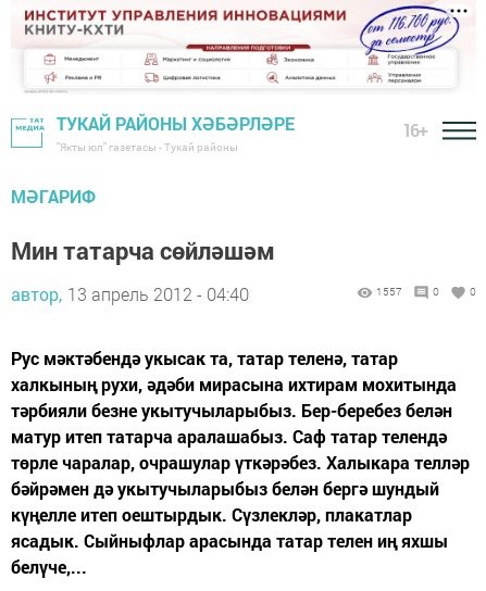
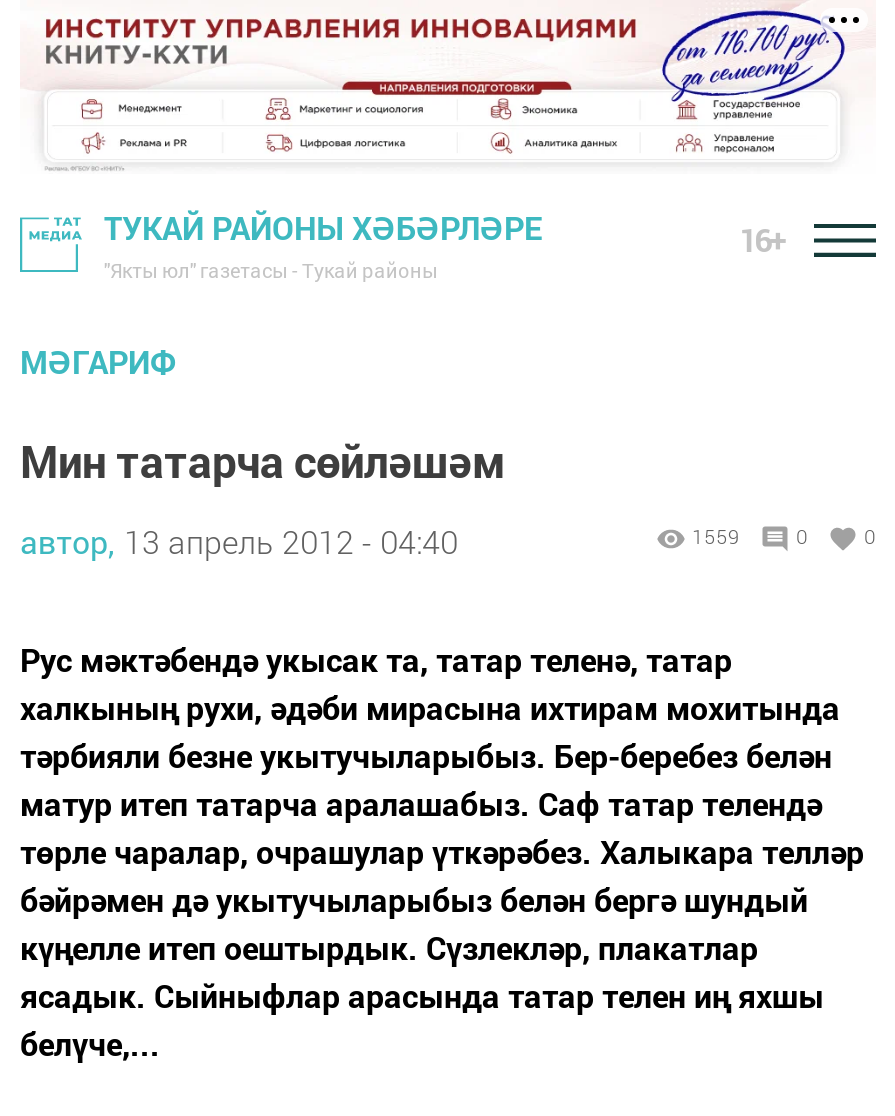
- 1557
+ 1559
